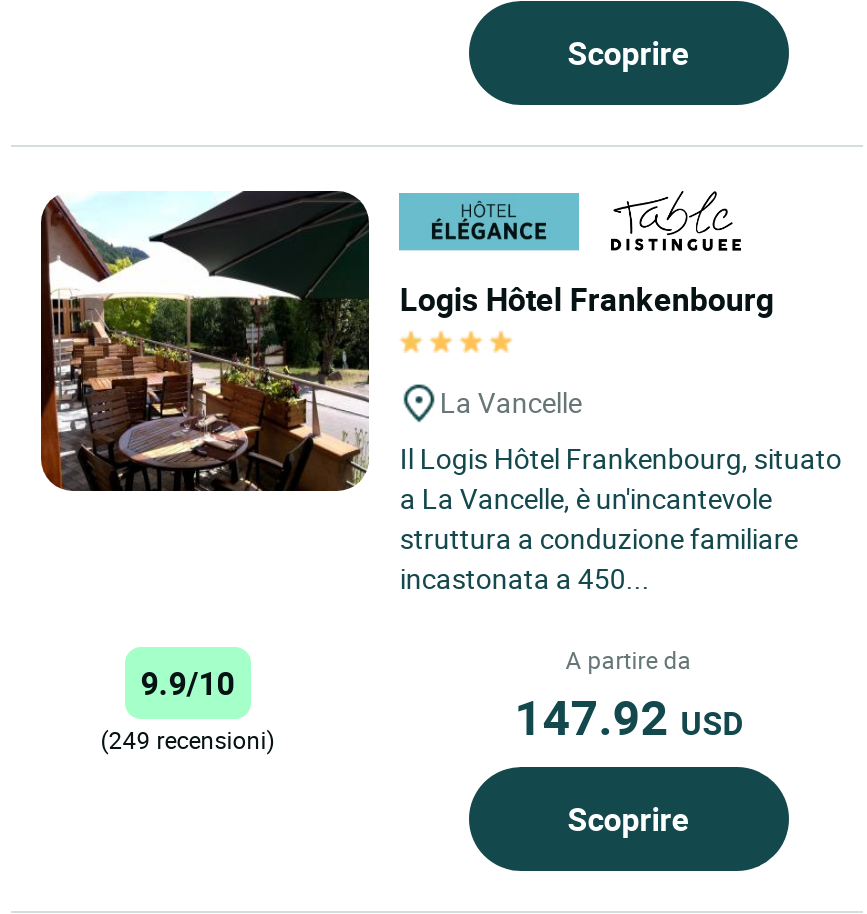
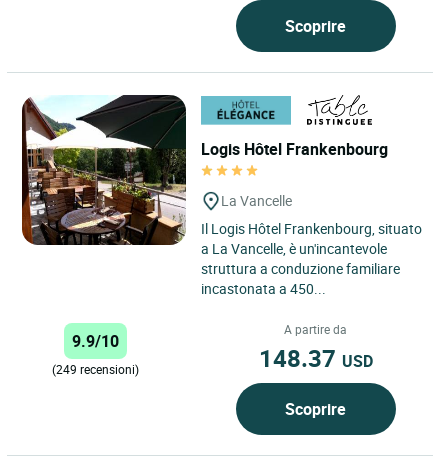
- 147.92 USD
+ 148.37 USD
